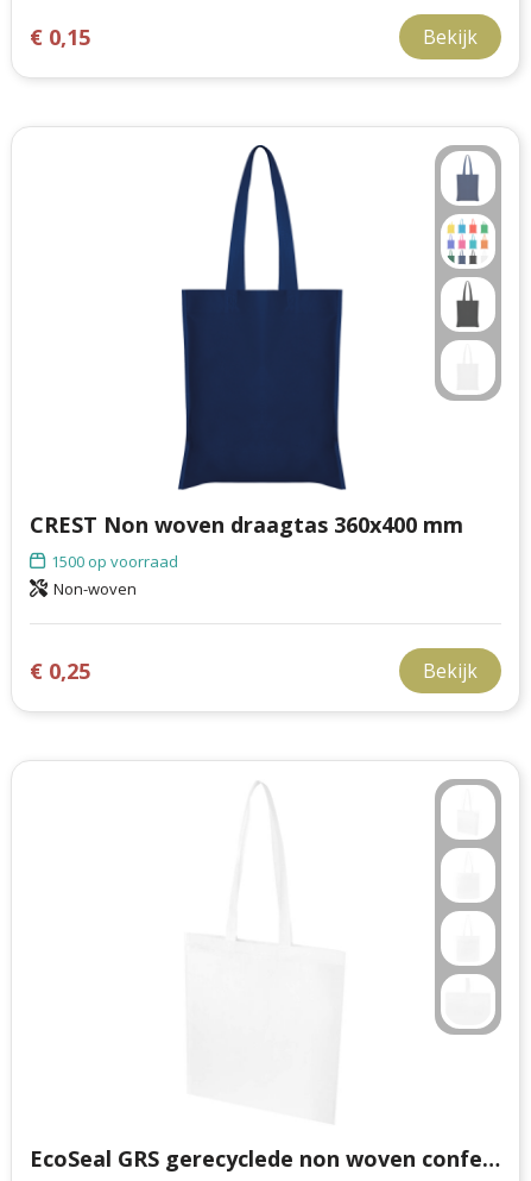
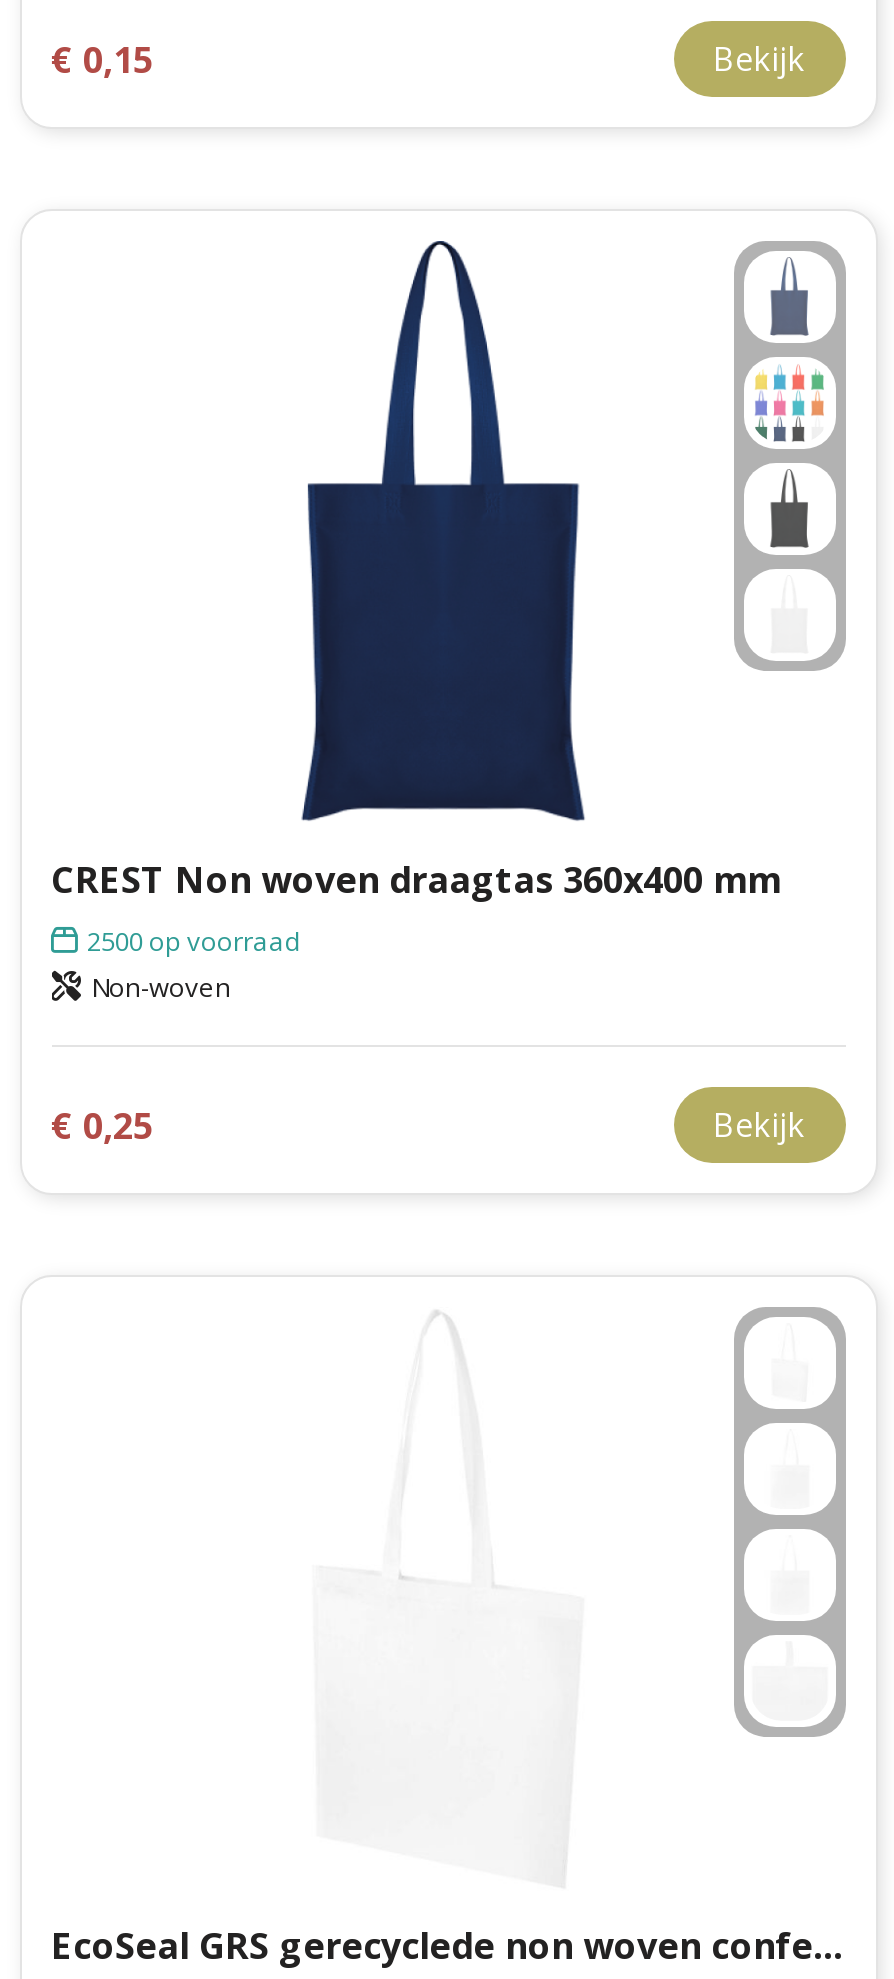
- 1500 op voorraad
+ 2500 op voorraad
